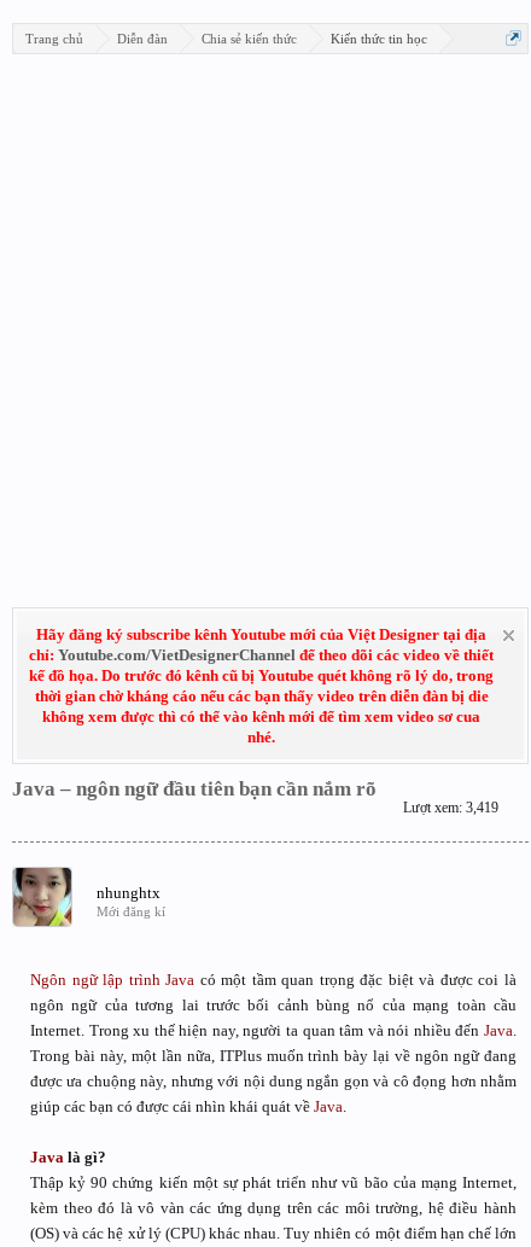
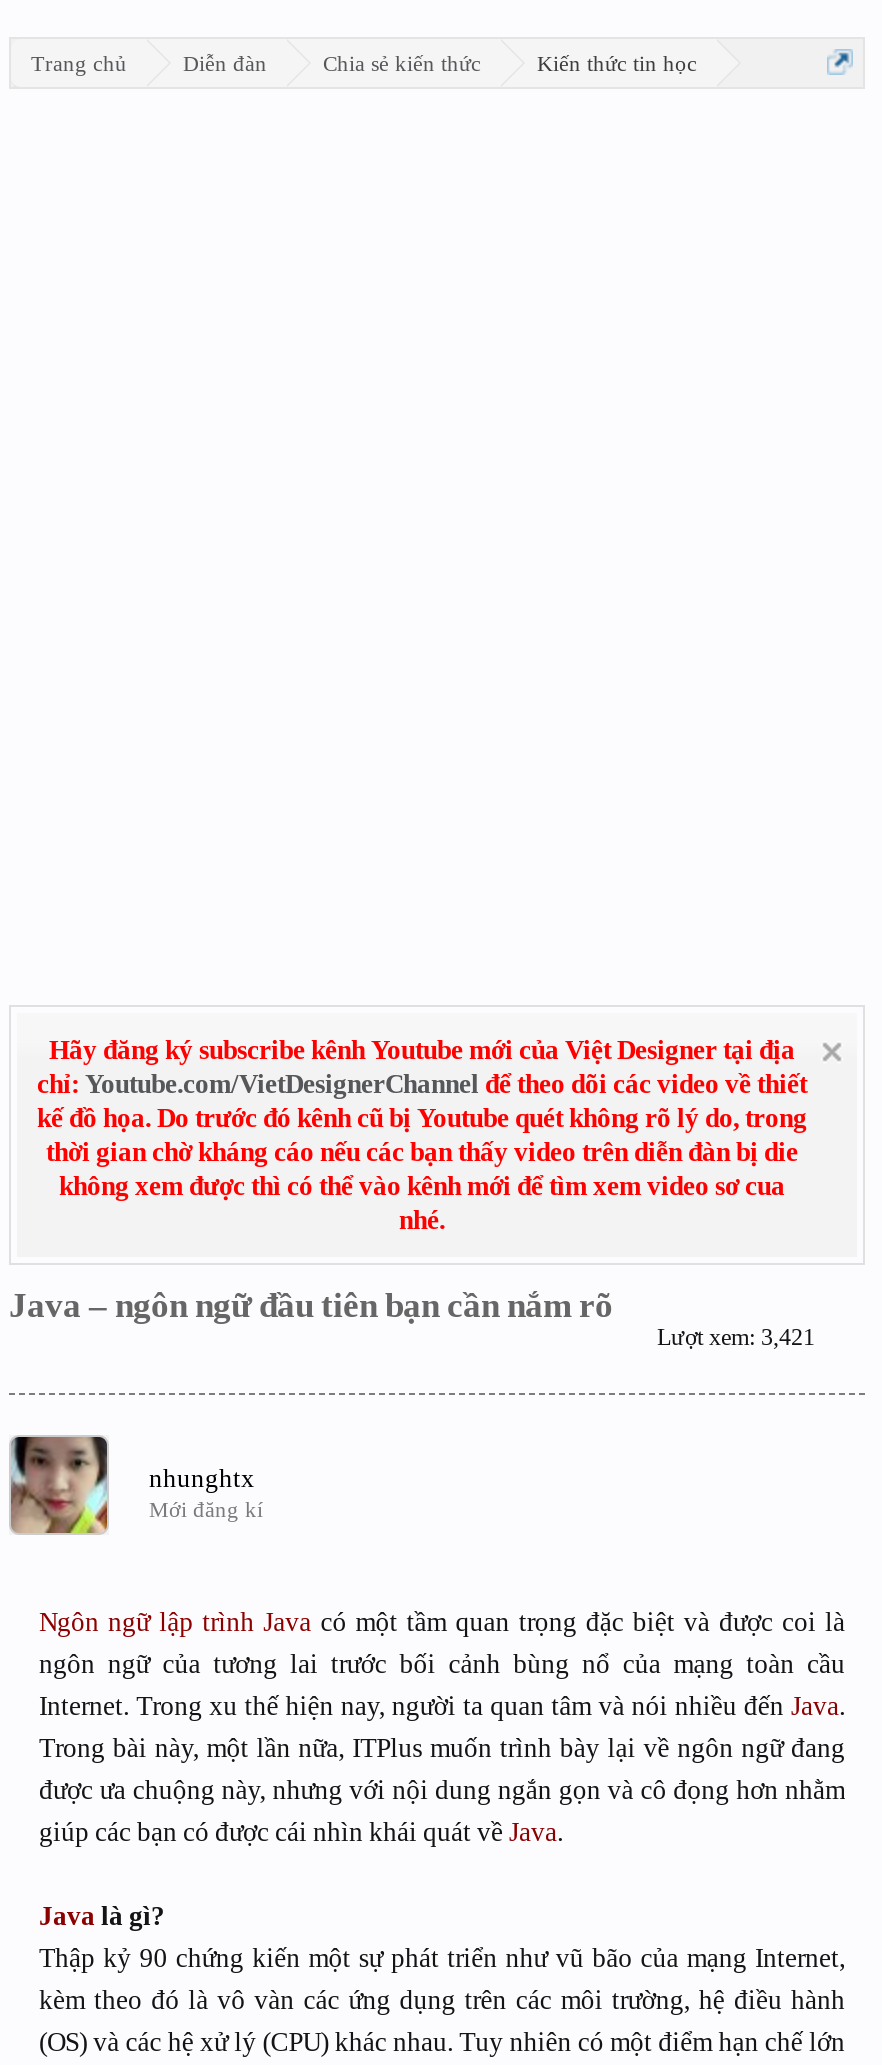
- Lượt xem: 3,419
+ Lượt xem: 3,421
